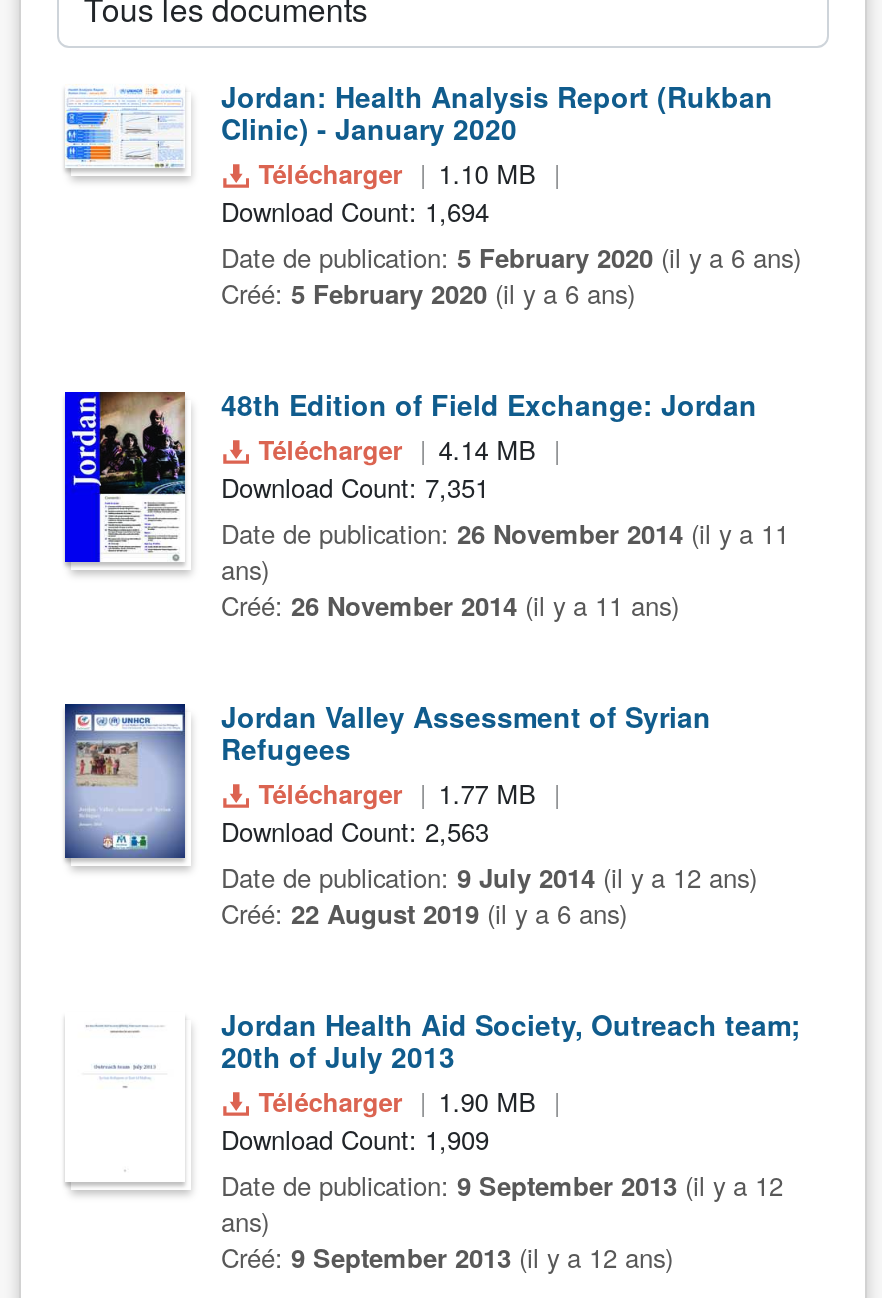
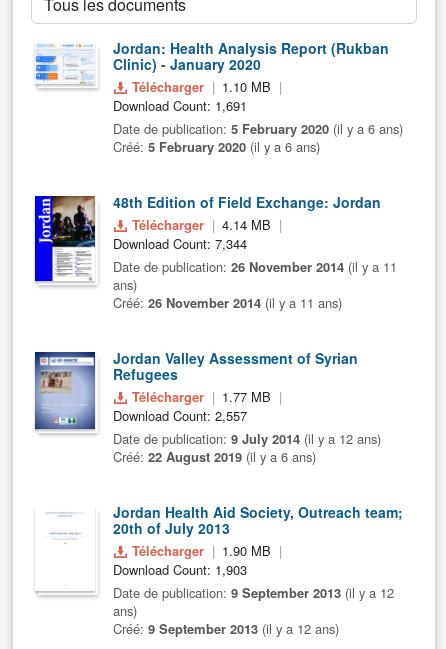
- Download Count: 1,694
+ Download Count: 1,691

- Download Count: 7,351
+ Download Count: 7,344

- Download Count: 2,563
+ Download Count: 2,557

- Download Count: 1,909
+ Download Count: 1,903
